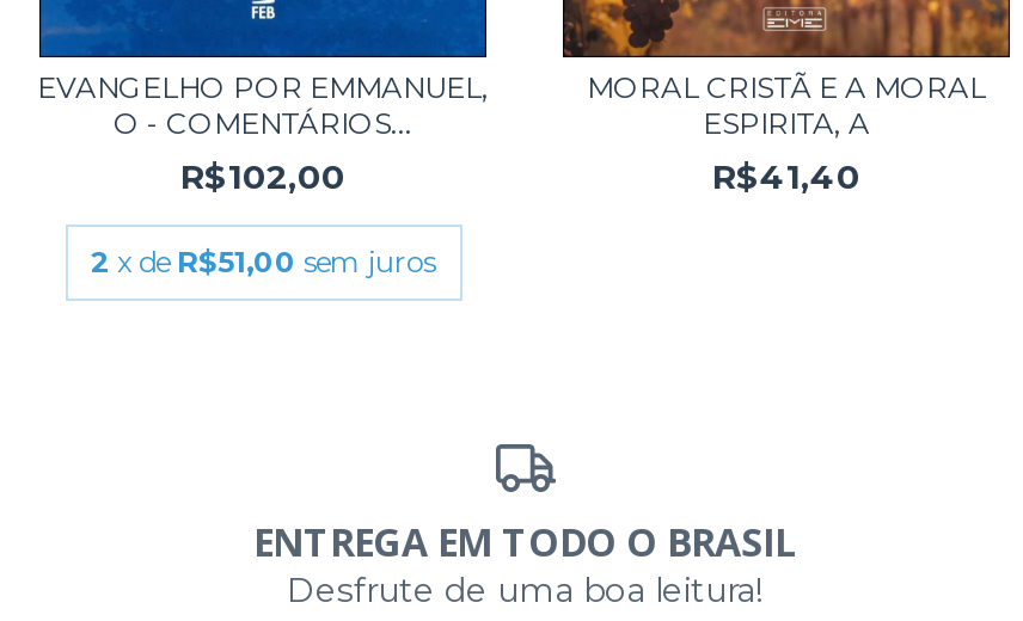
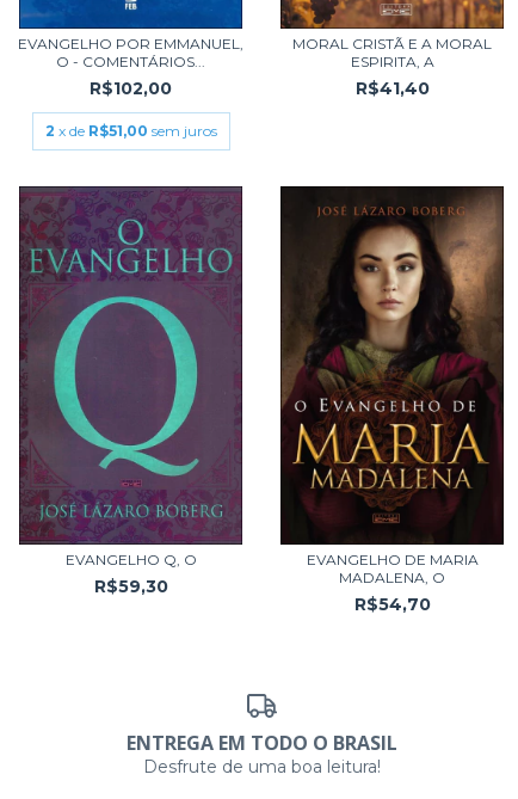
+ [image]
+ EVANGELHO Q, O
+ R$59,30

+ [image]
+ EVANGELHO DE MARIA
+ MADALENA, O
+ R$54,70
